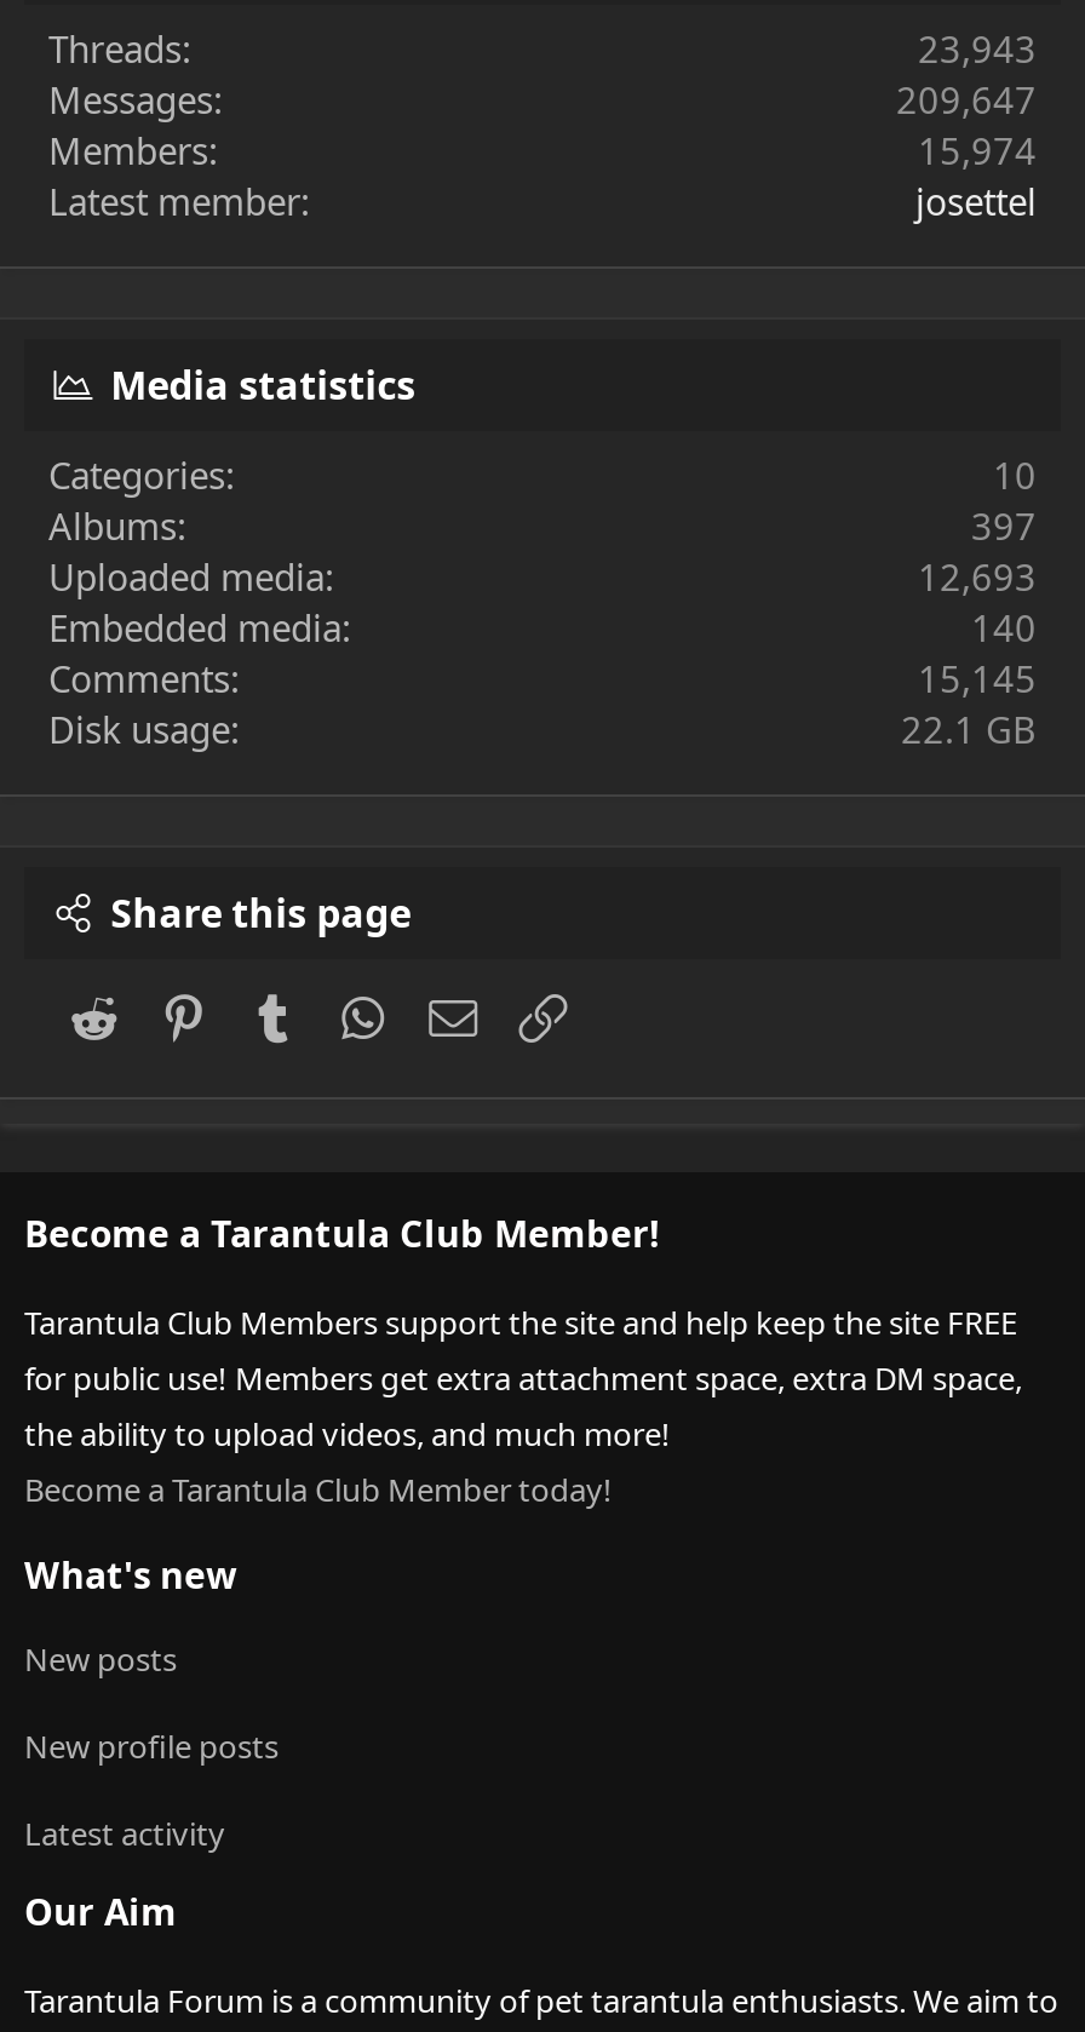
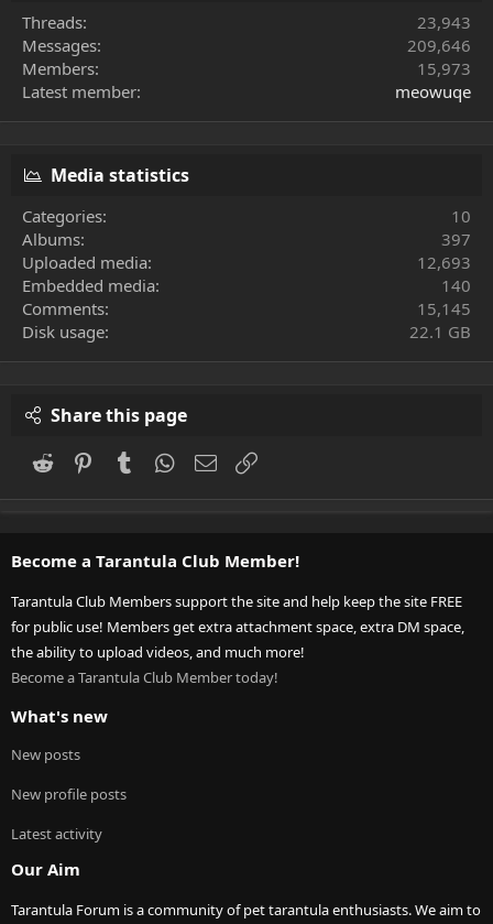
- 209,647
+ 209,646

- 15,974
+ 15,973

- josettel
+ meowuqe
